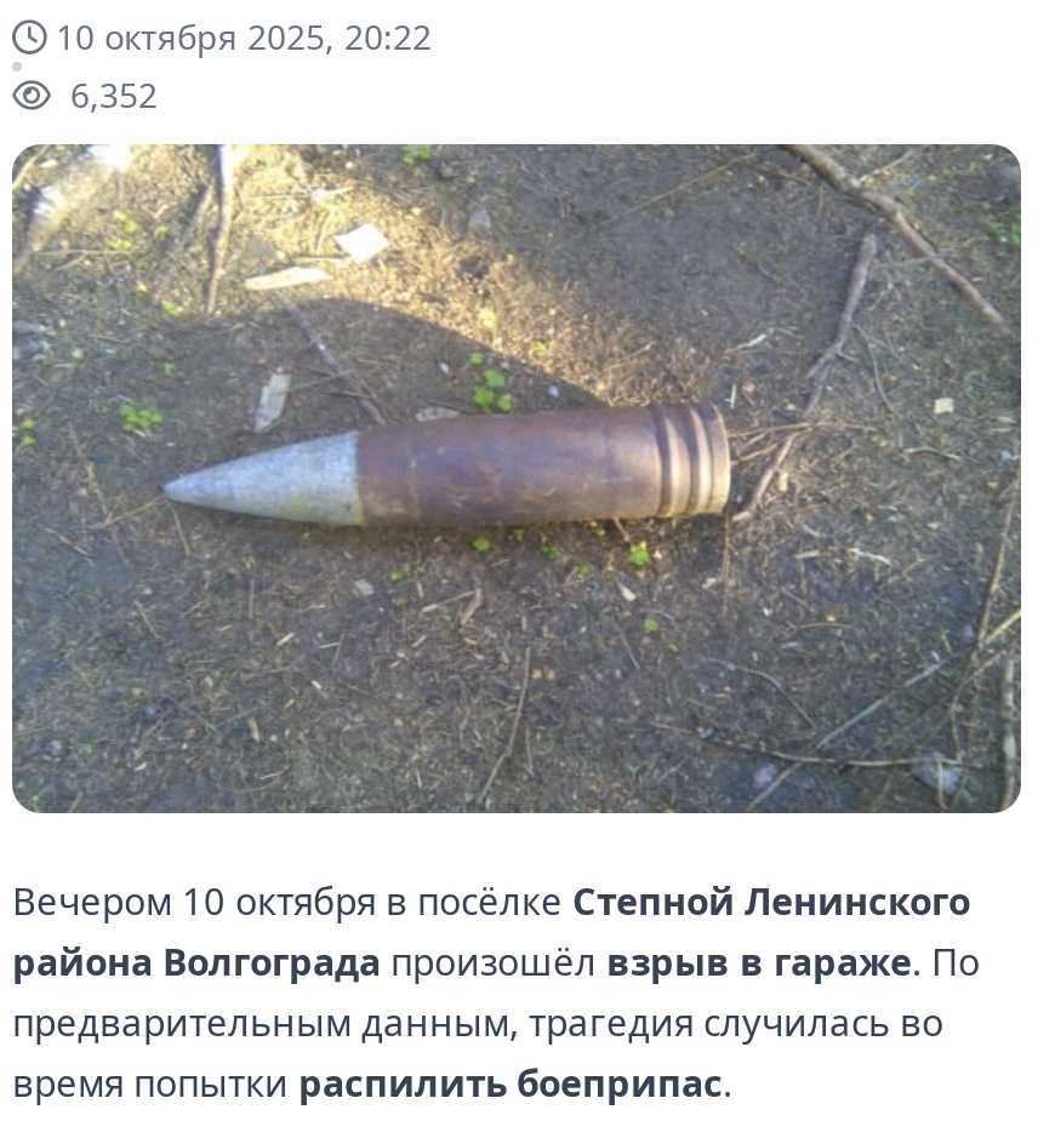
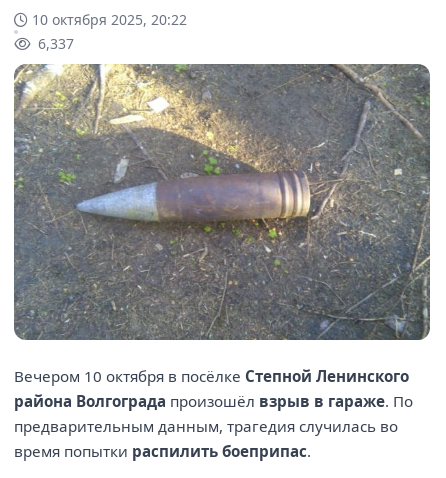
- 6,352
+ 6,337
